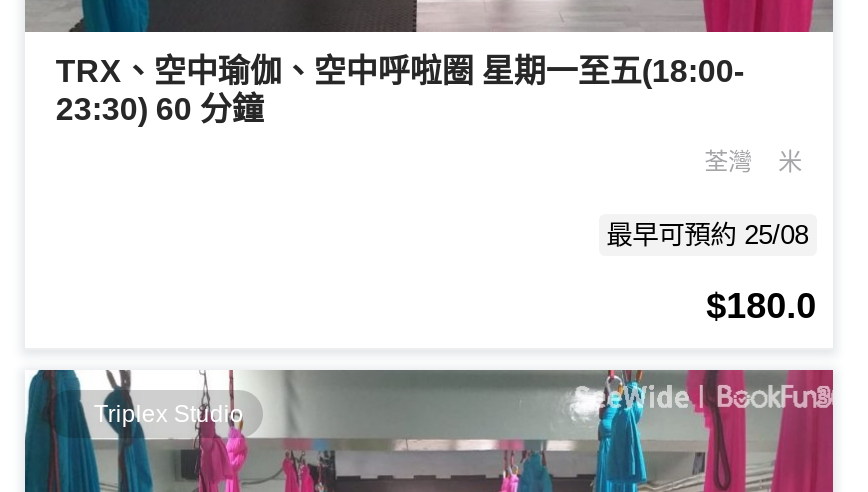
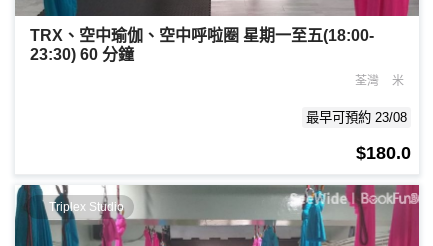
- 最早可預約 25/08
+ 最早可預約 23/08
